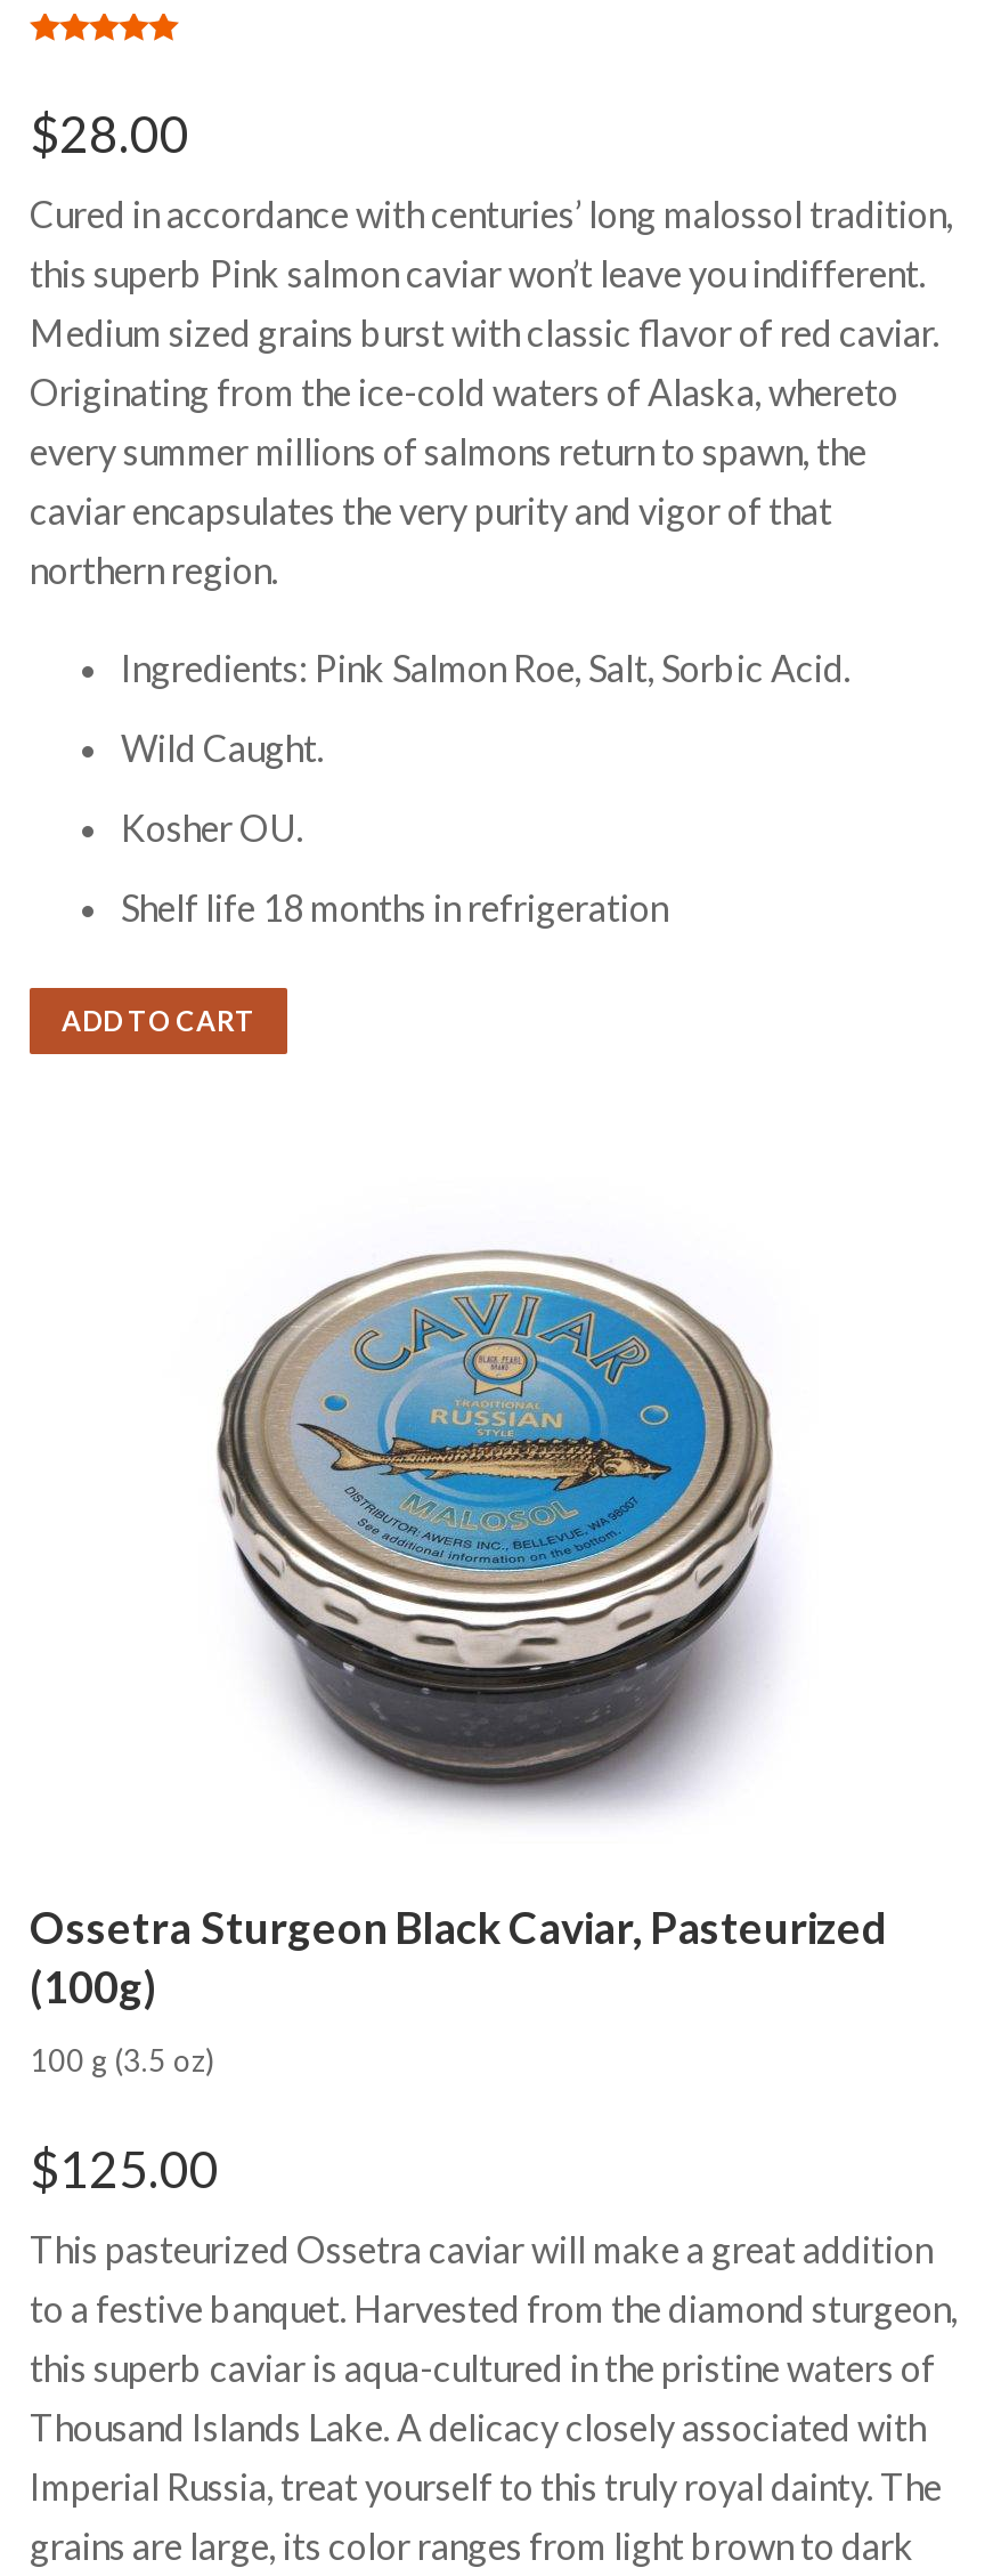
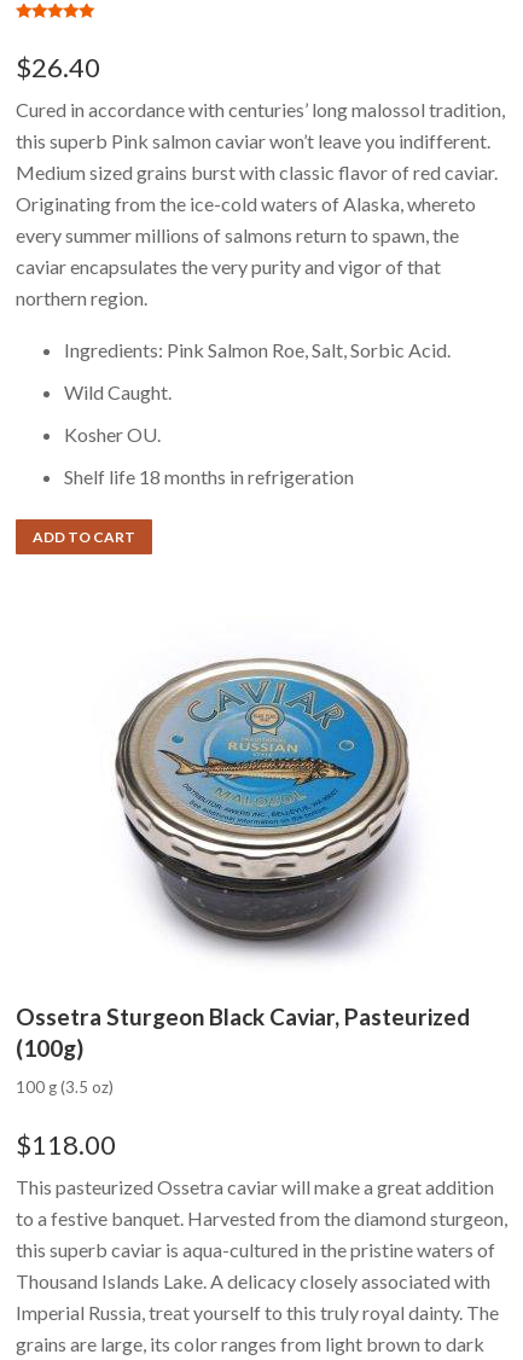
- $28.00
+ $26.40

- $125.00
+ $118.00
